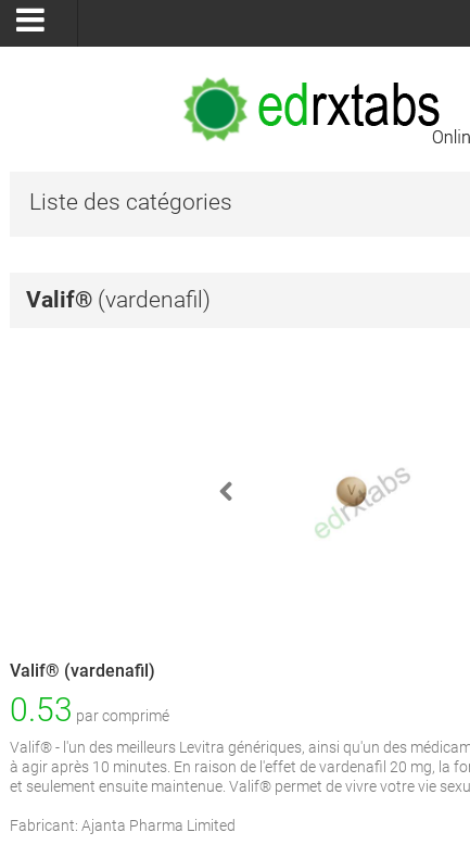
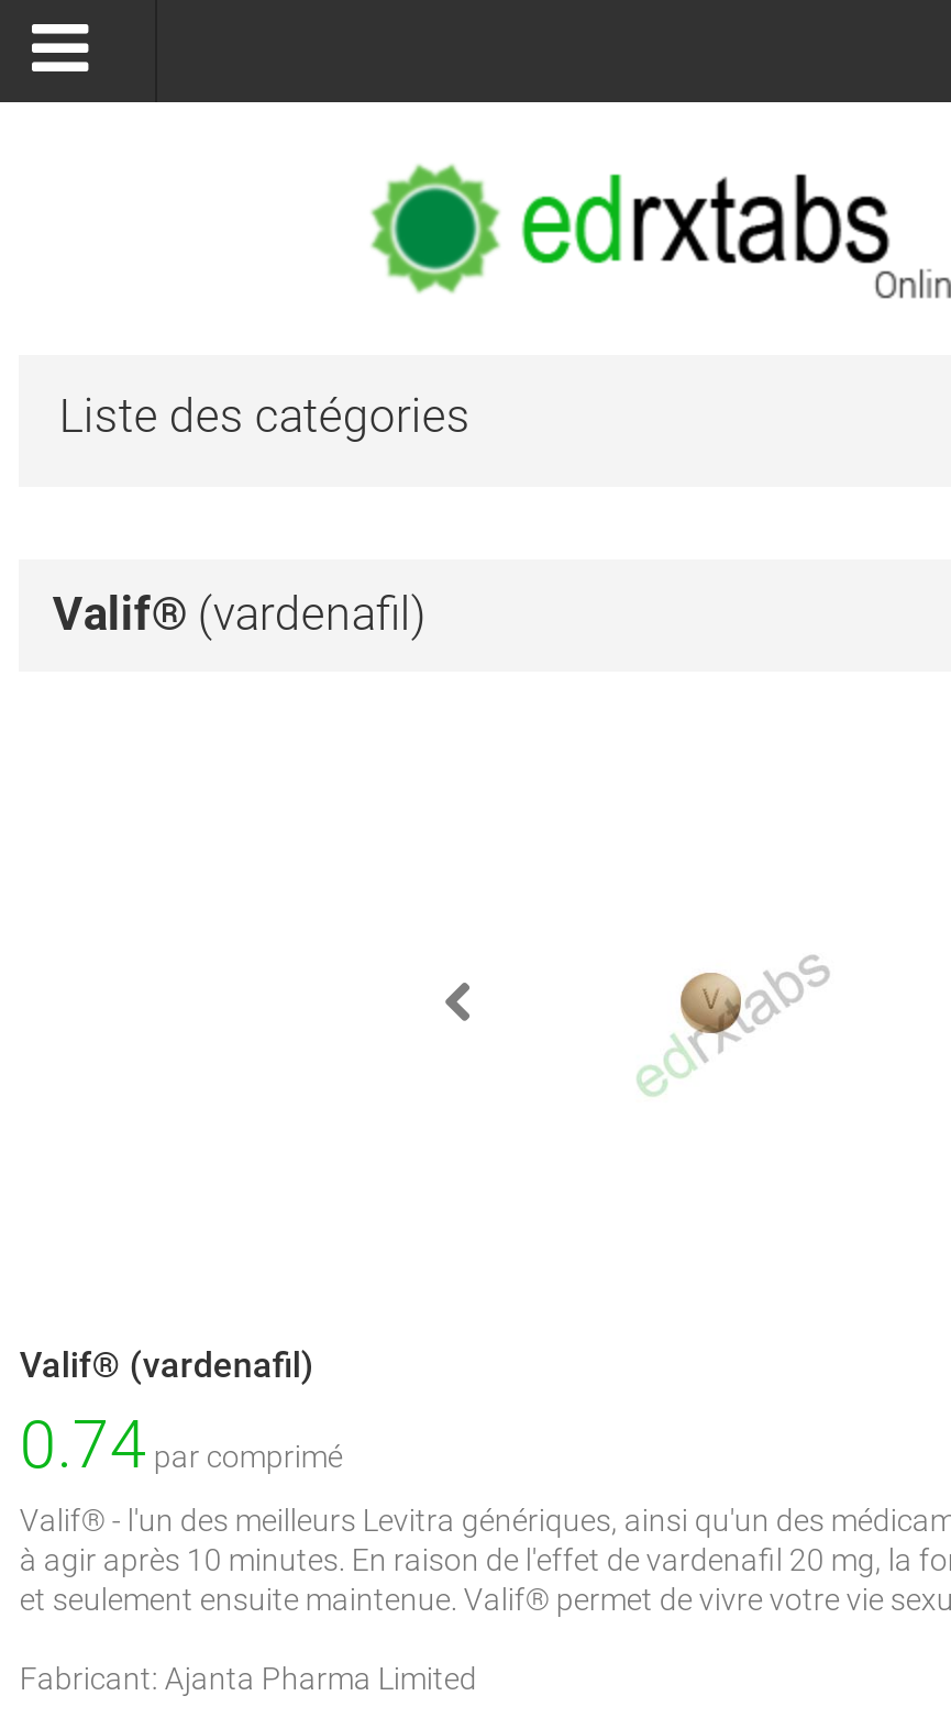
- 0.53par comprimé
+ 0.74par comprimé
